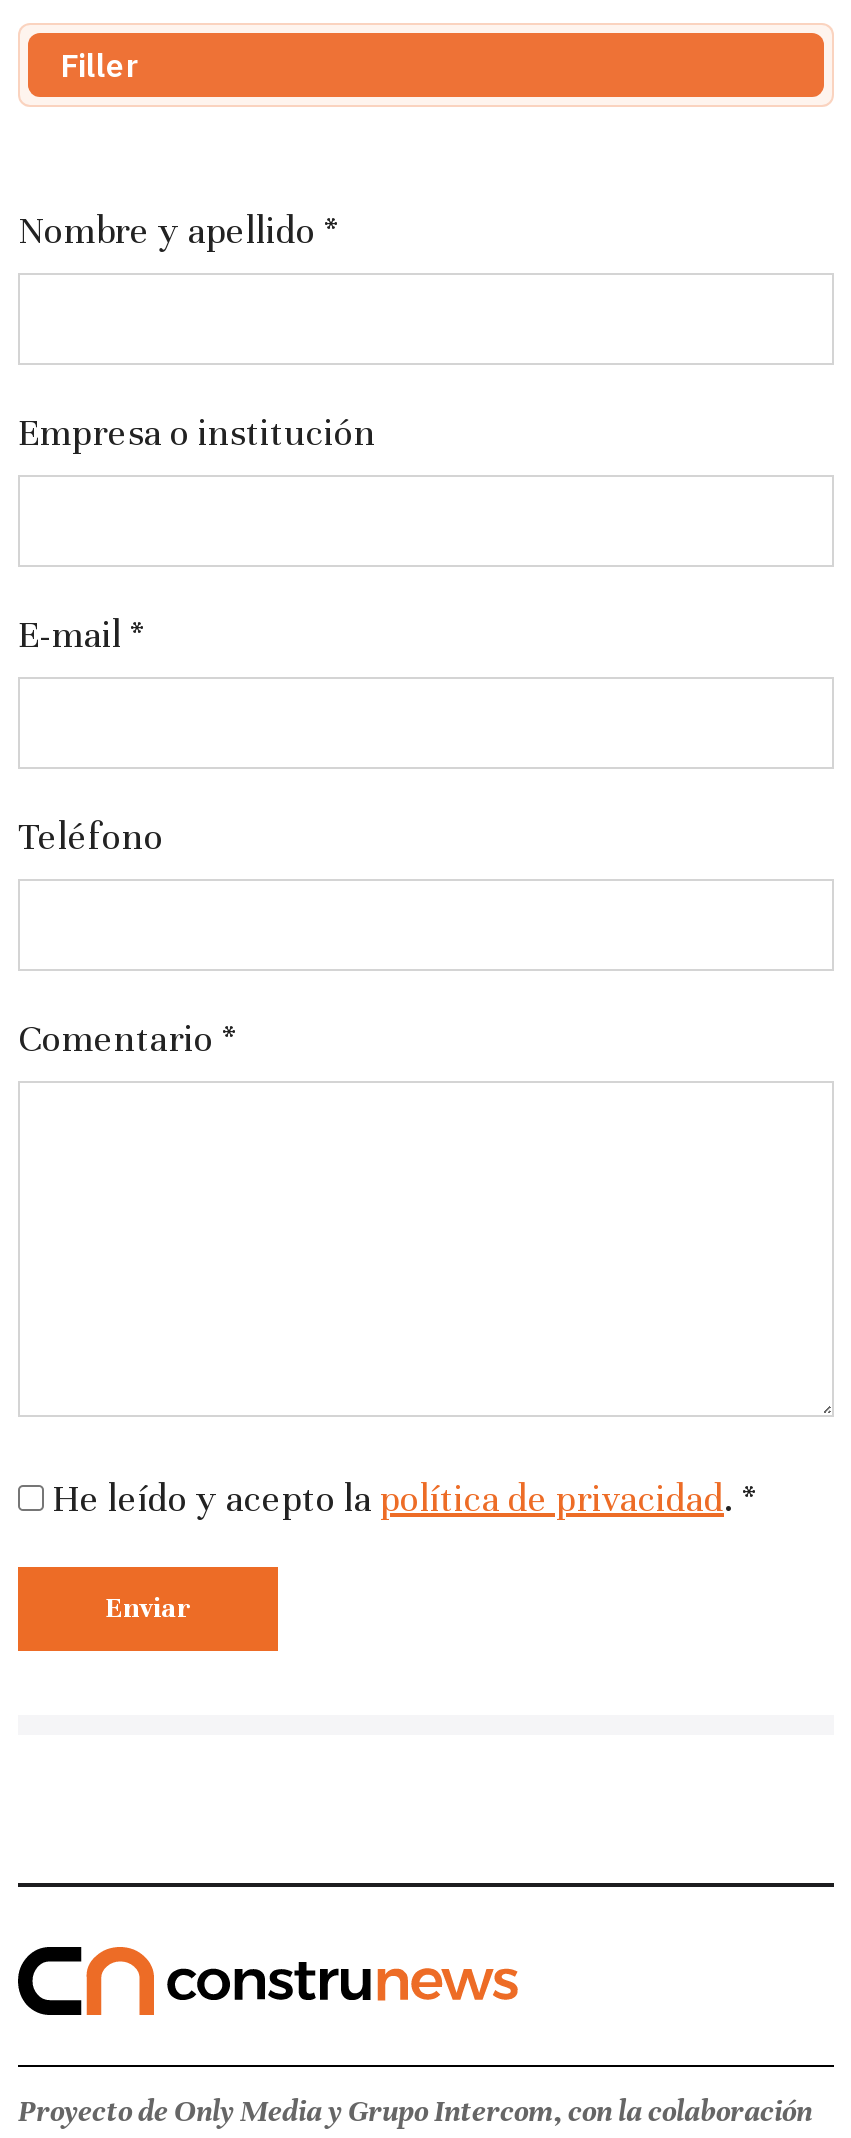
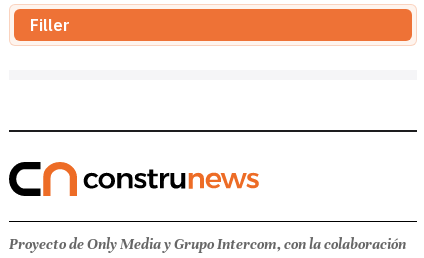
- Nombre y apellido *

- Empresa o institución

- E-mail *

- Teléfono

- Comentario *

- He leído y acepto la política de privacidad. *
- Enviar
